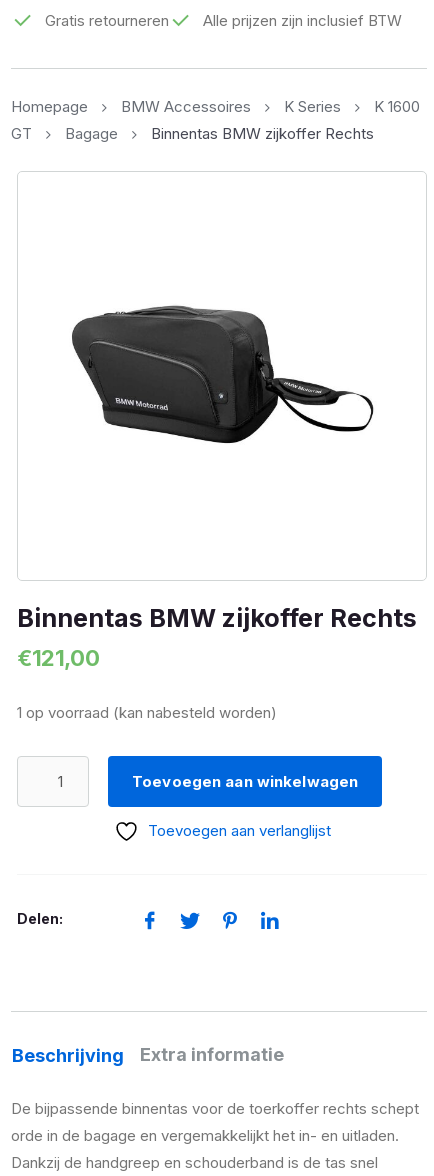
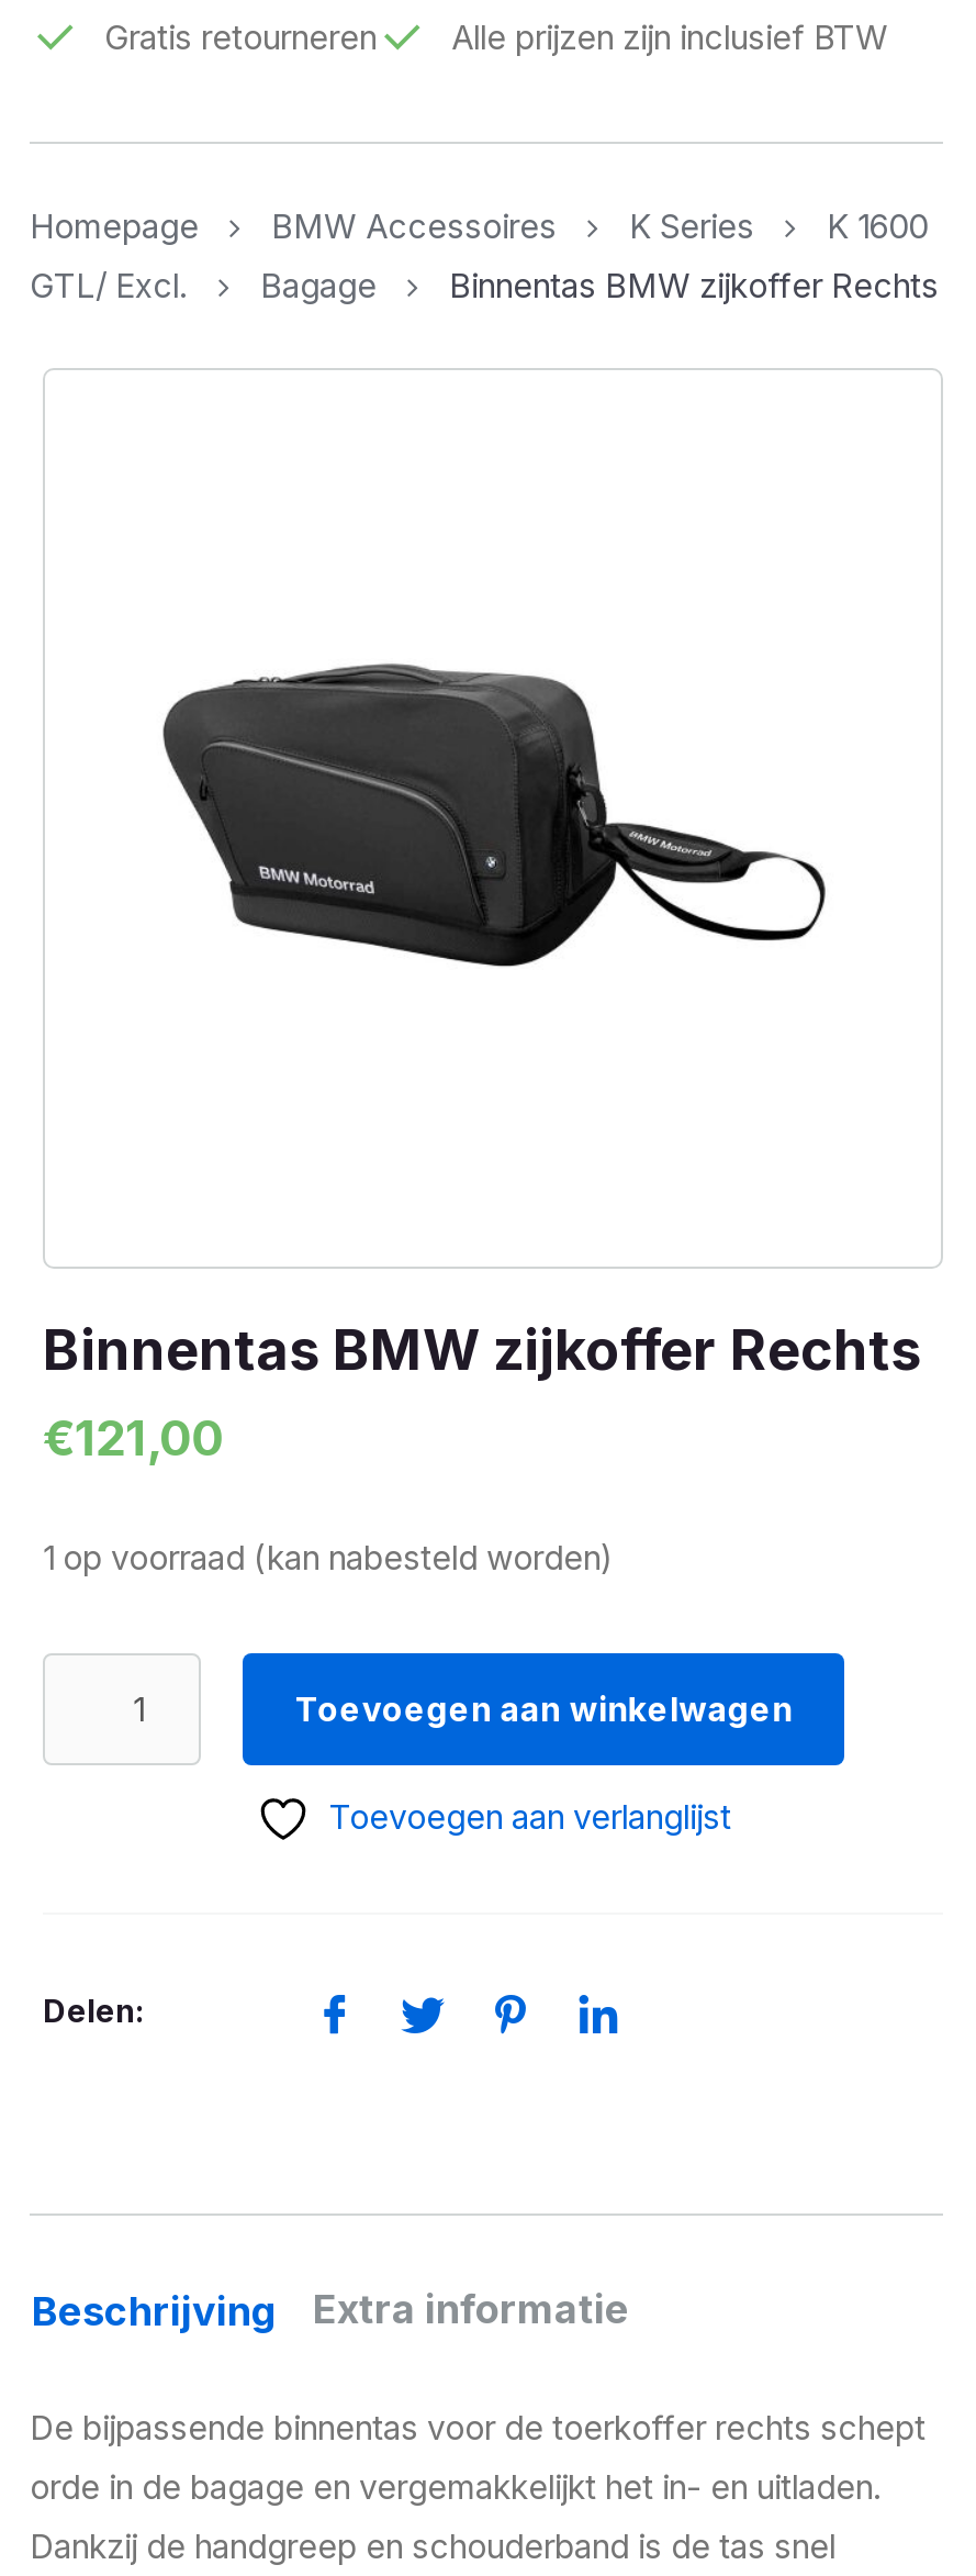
- GT
+ GTL/ Excl.
